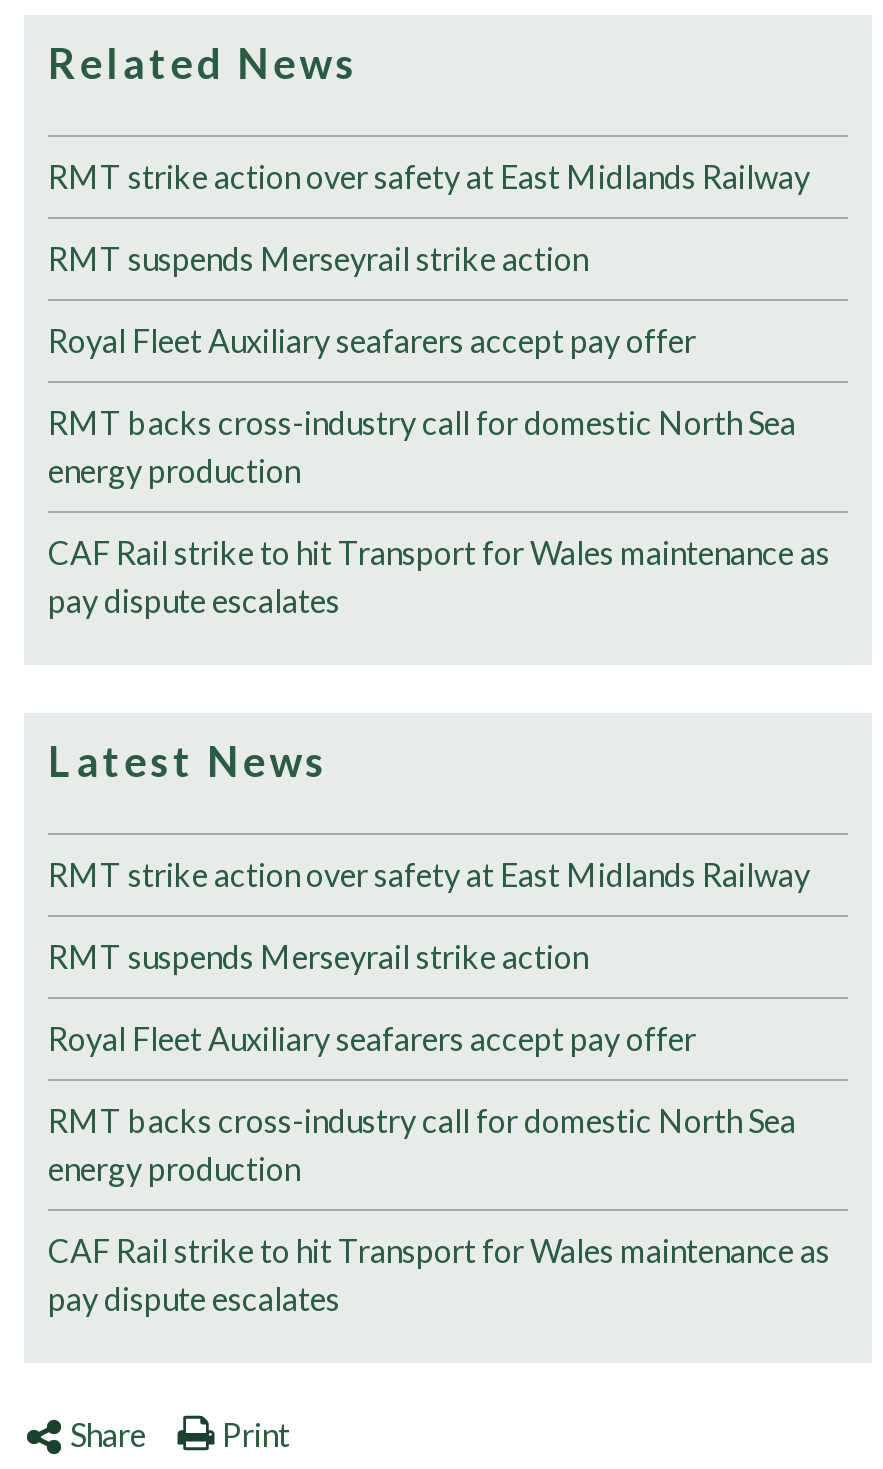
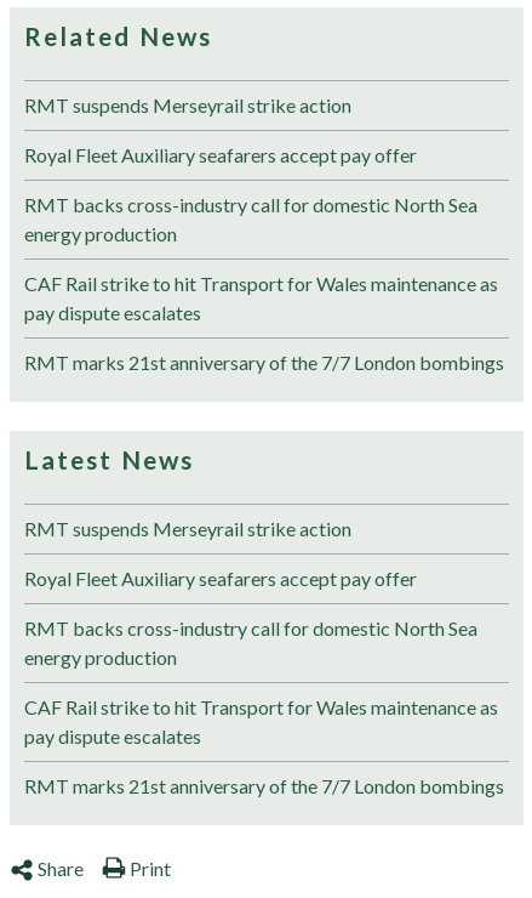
- RMT strike action over safety at East Midlands Railway

moved up: RMT suspends Merseyrail strike action | Royal Fleet Auxiliary seafarers accept pay offer | RMT backs cross-industry call for domestic North Sea | energy production | CAF Rail strike to hit Transport for Wales maintenance as | pay dispute escalates

+ RMT marks 21st anniversary of the 7/7 London bombings

- RMT strike action over safety at East Midlands Railway

moved up: RMT suspends Merseyrail strike action | Royal Fleet Auxiliary seafarers accept pay offer | RMT backs cross-industry call for domestic North Sea | energy production | CAF Rail strike to hit Transport for Wales maintenance as | pay dispute escalates

+ RMT marks 21st anniversary of the 7/7 London bombings
